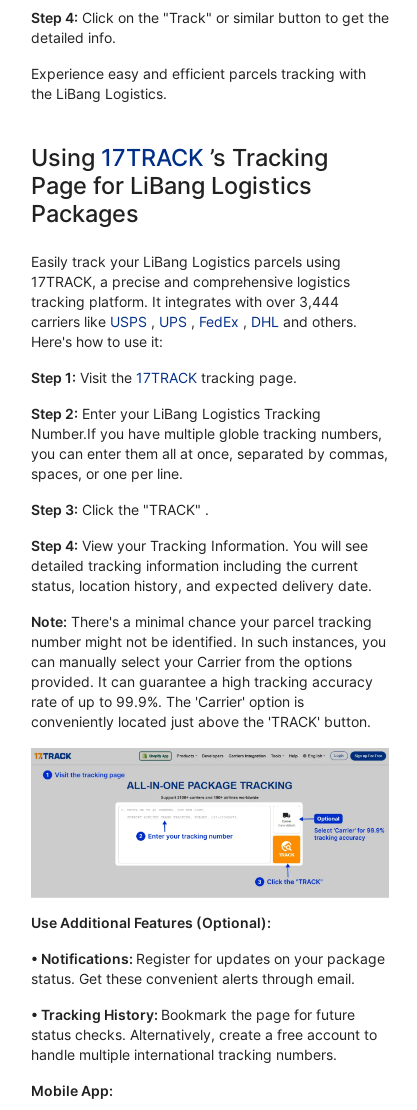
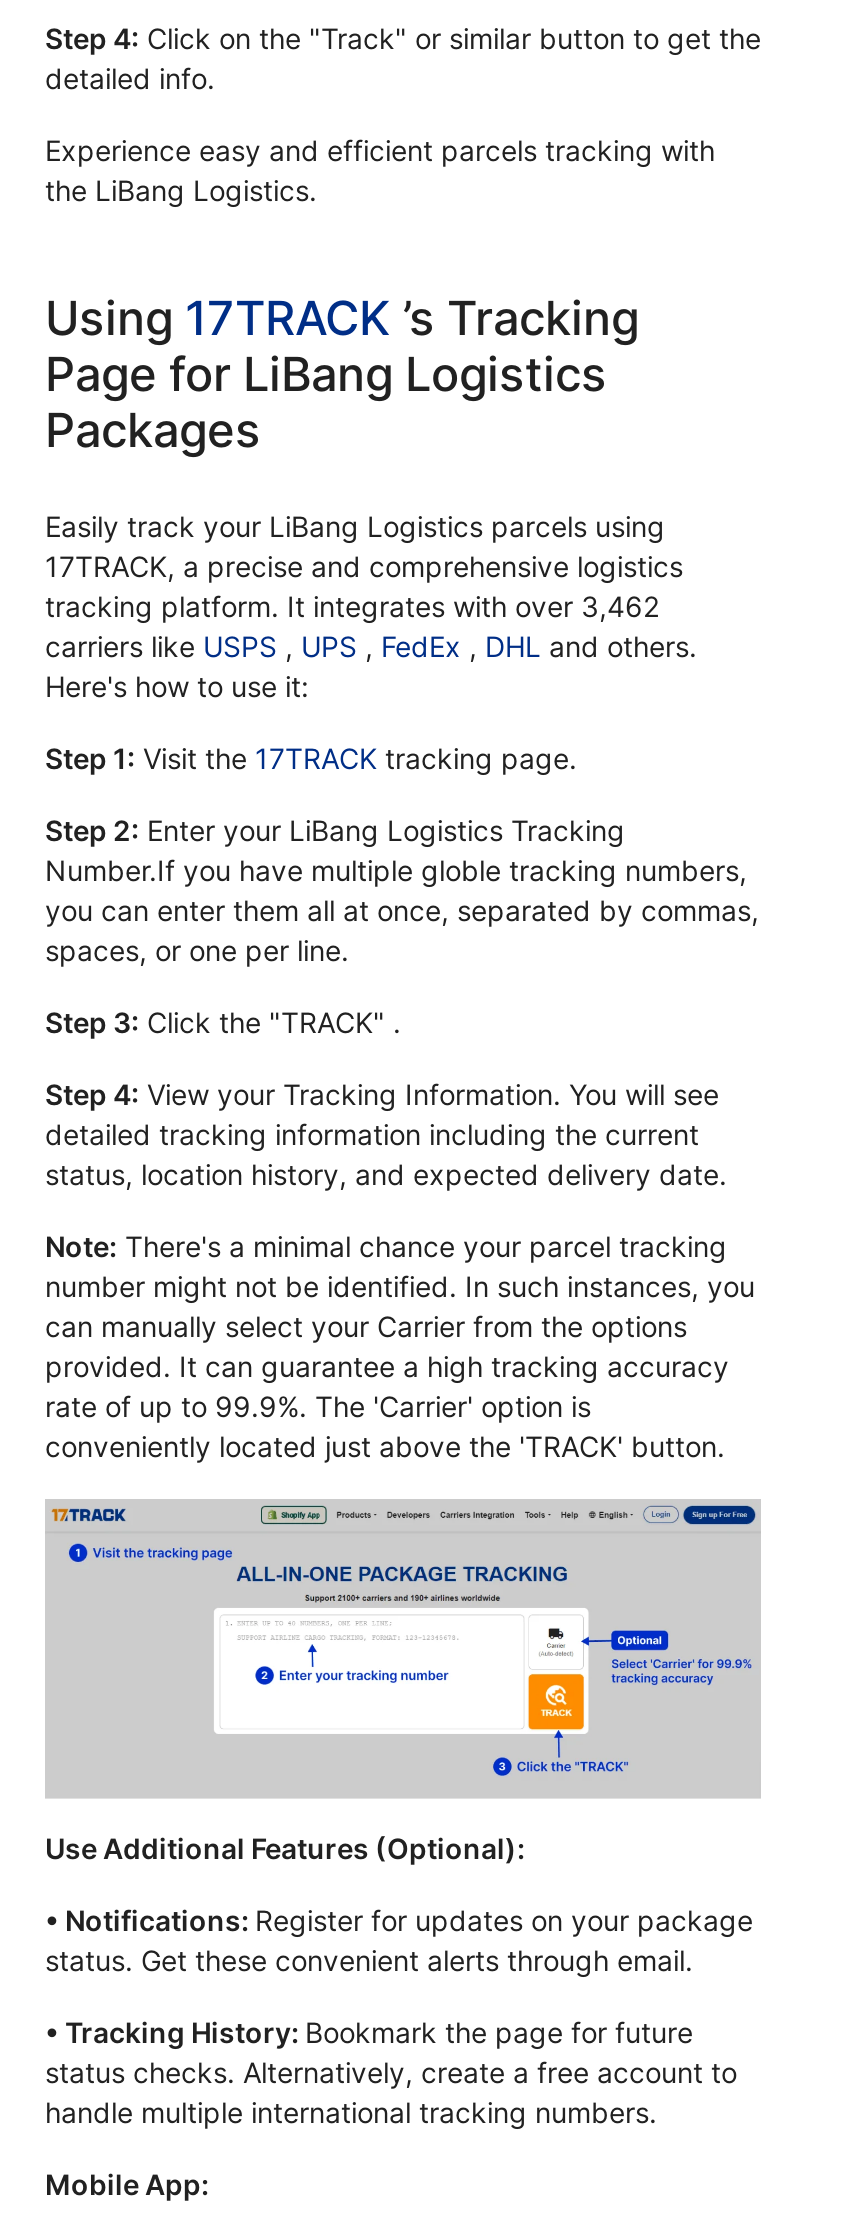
- tracking platform. It integrates with over 3,444
+ tracking platform. It integrates with over 3,462
